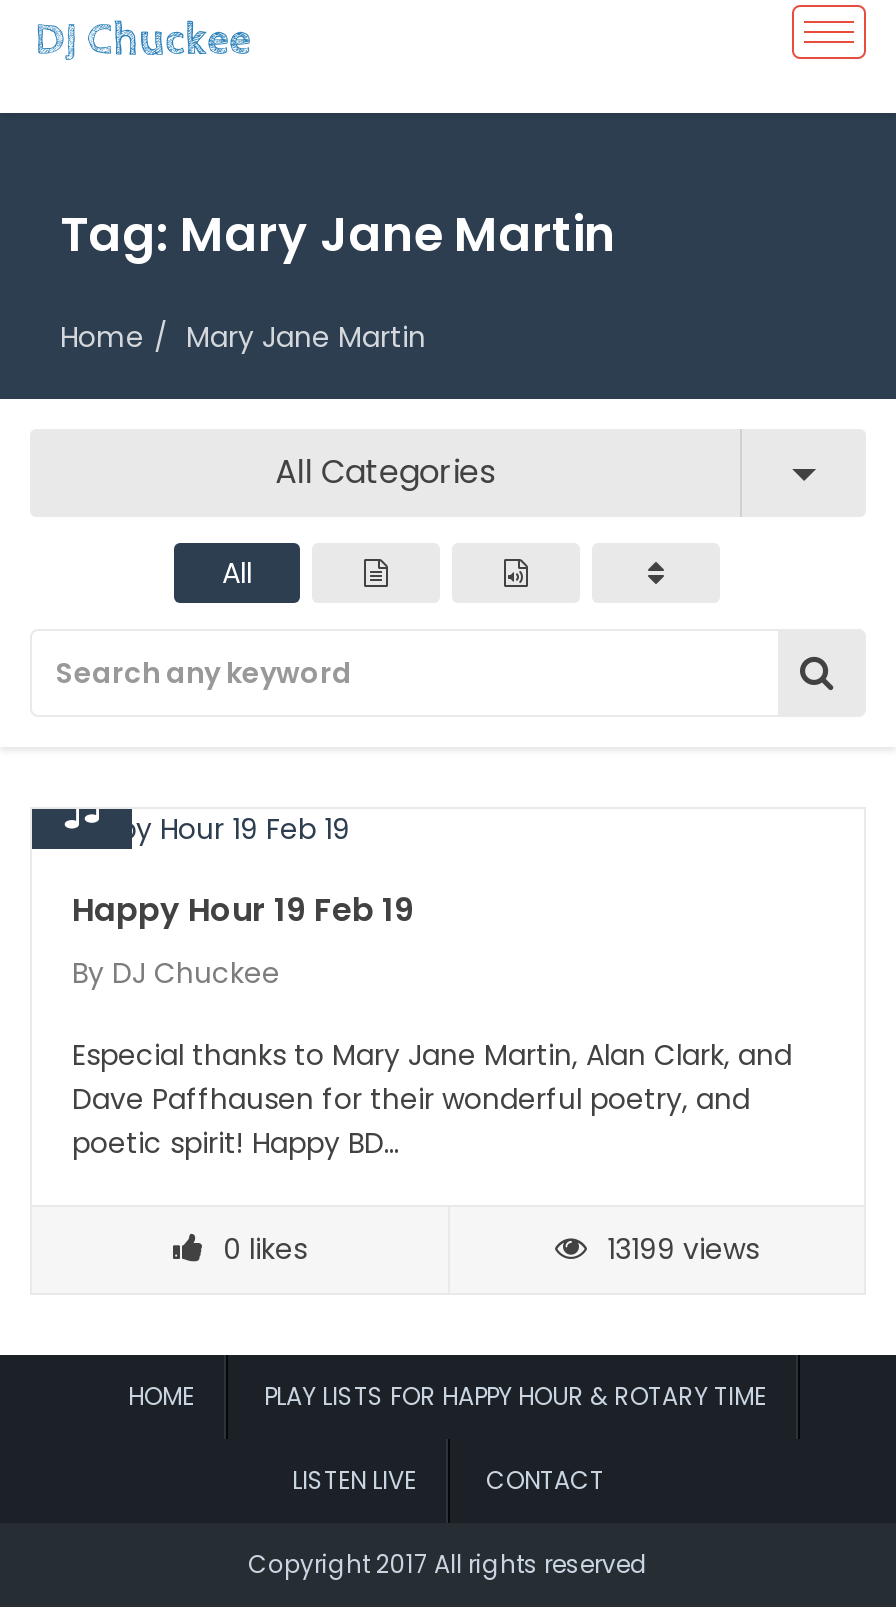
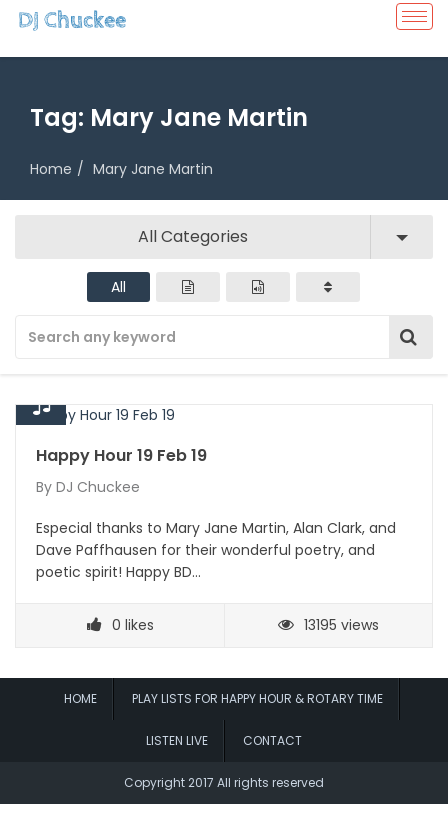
- 13199 views
+ 13195 views
